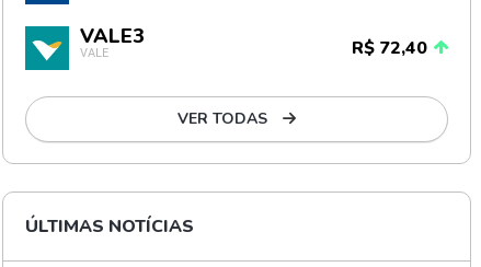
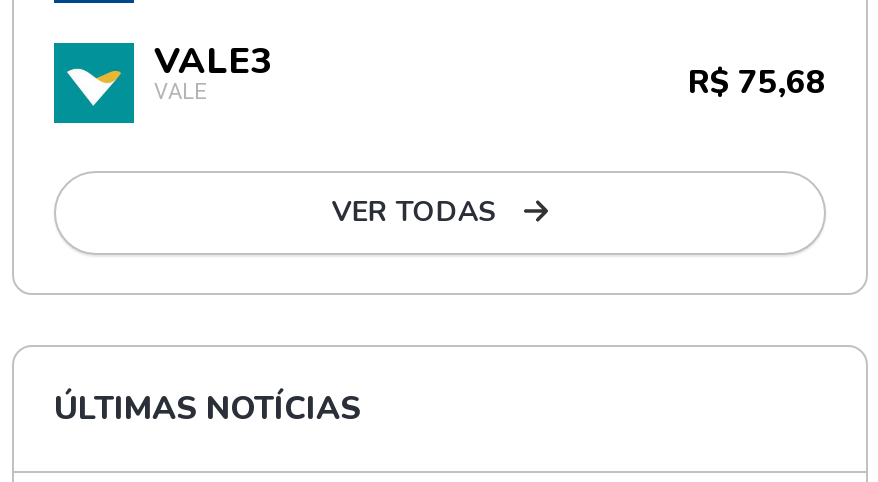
- R$ 72,40
+ R$ 75,68
